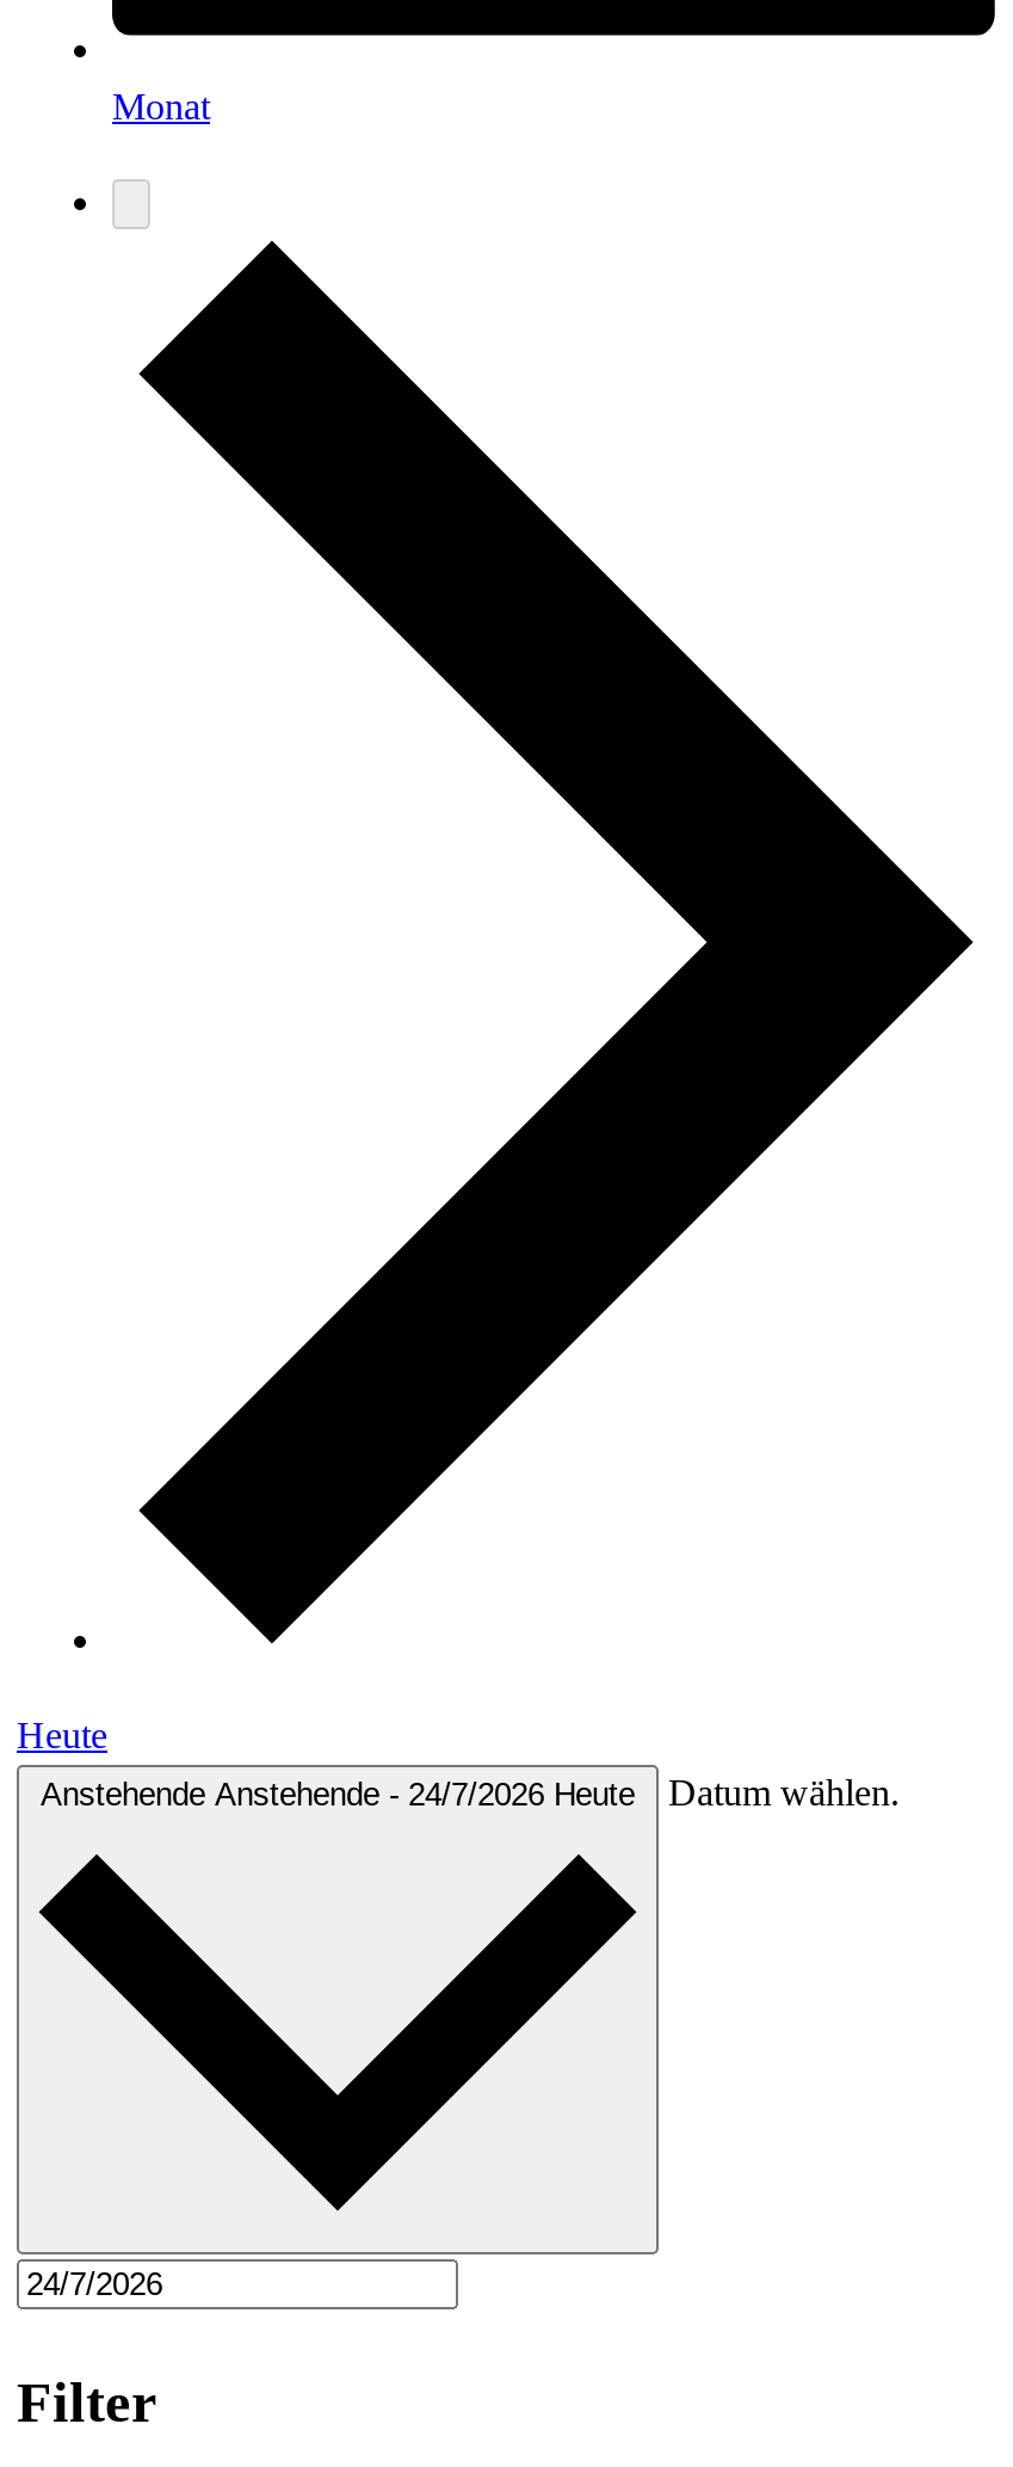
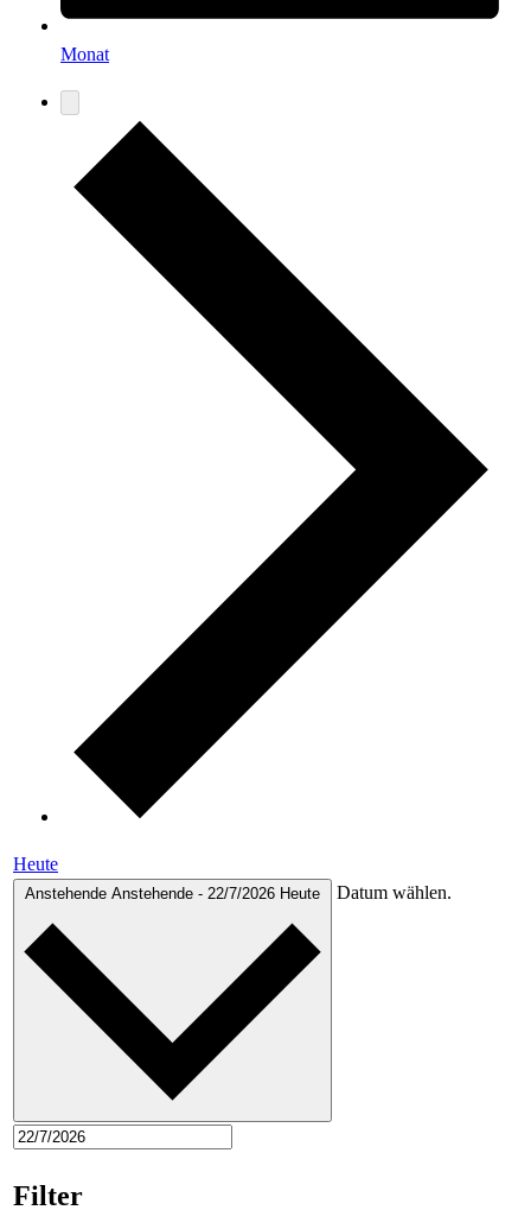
- Anstehende Anstehende - 24/7/2026 Heute
+ Anstehende Anstehende - 22/7/2026 Heute
